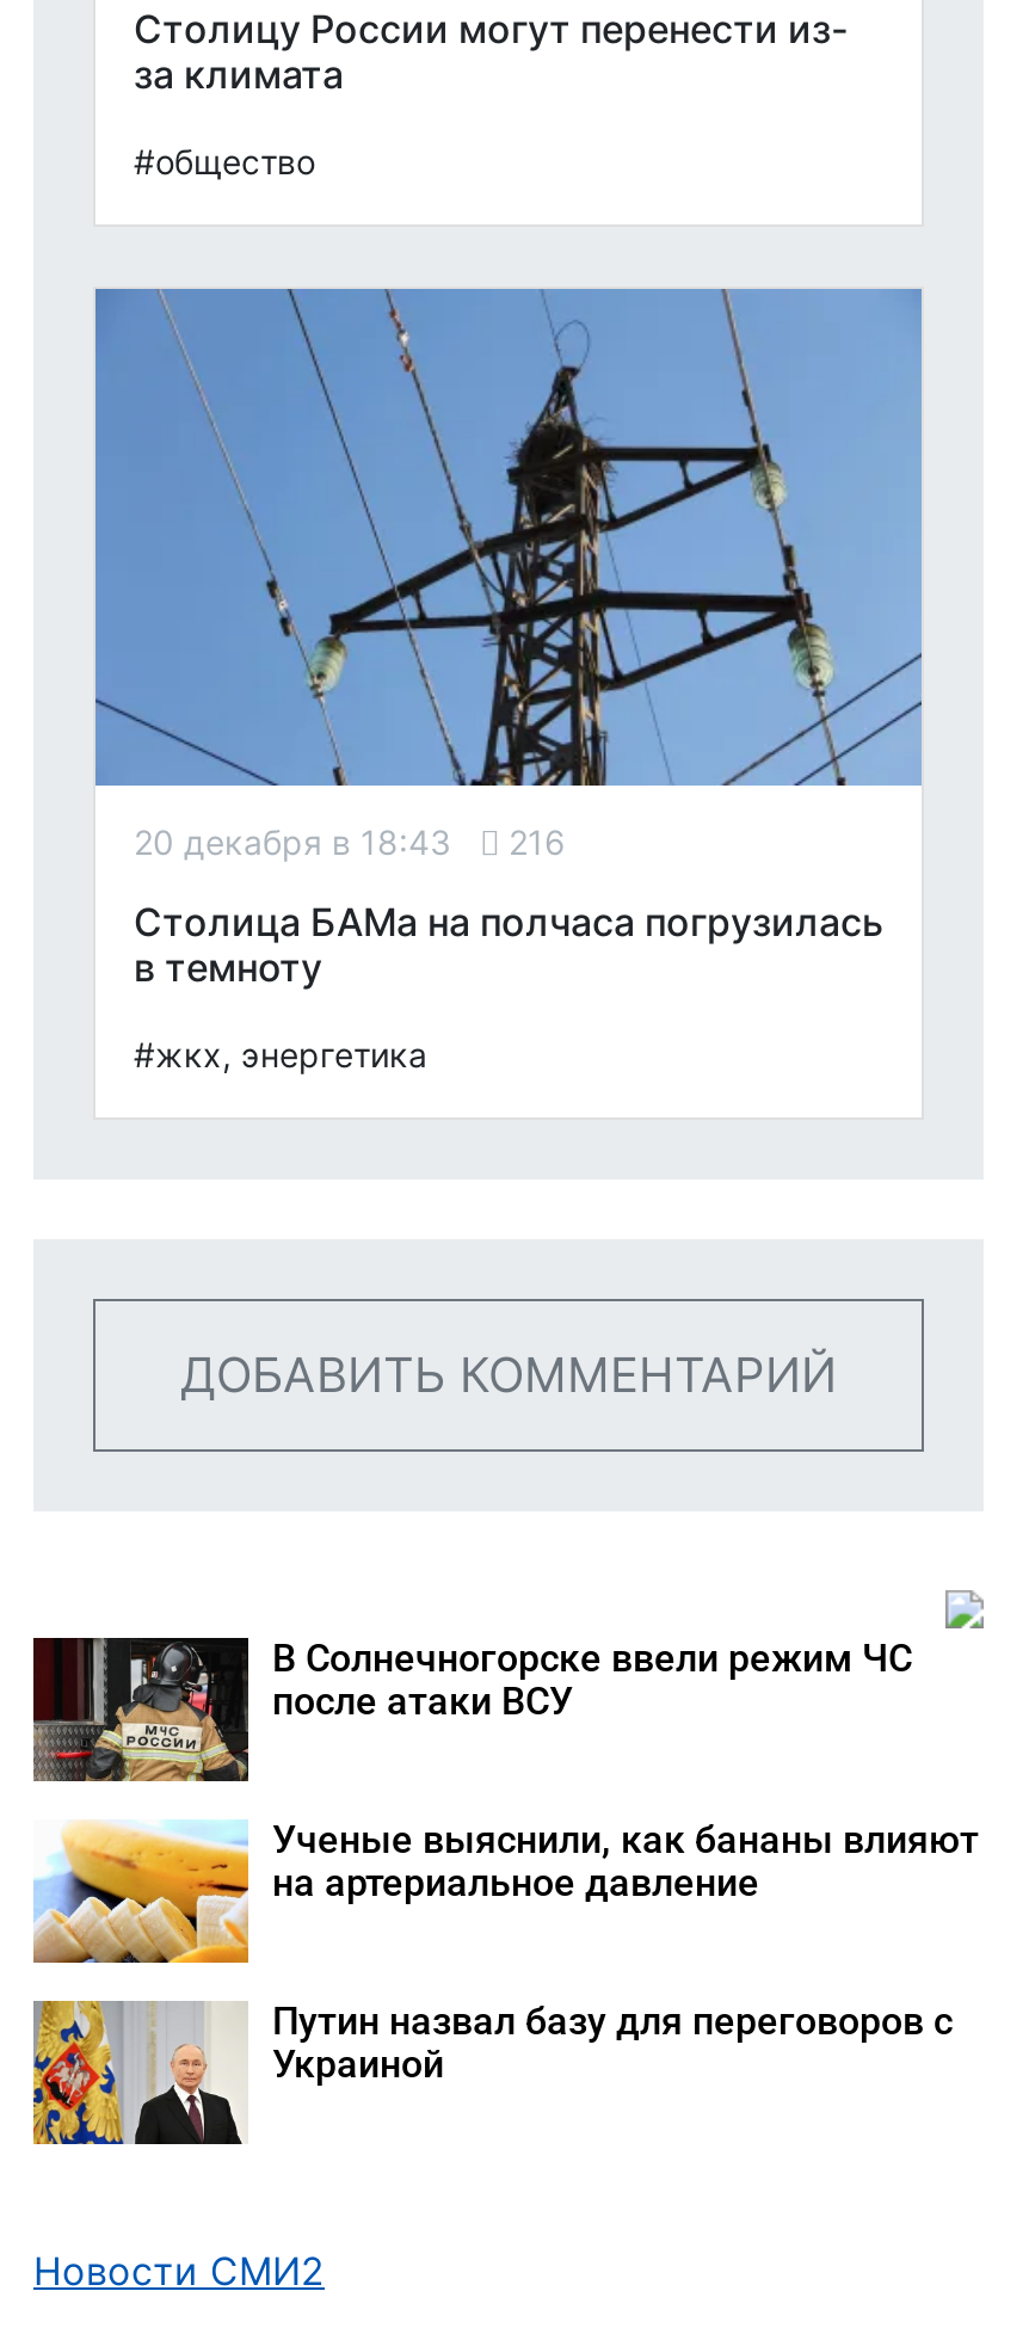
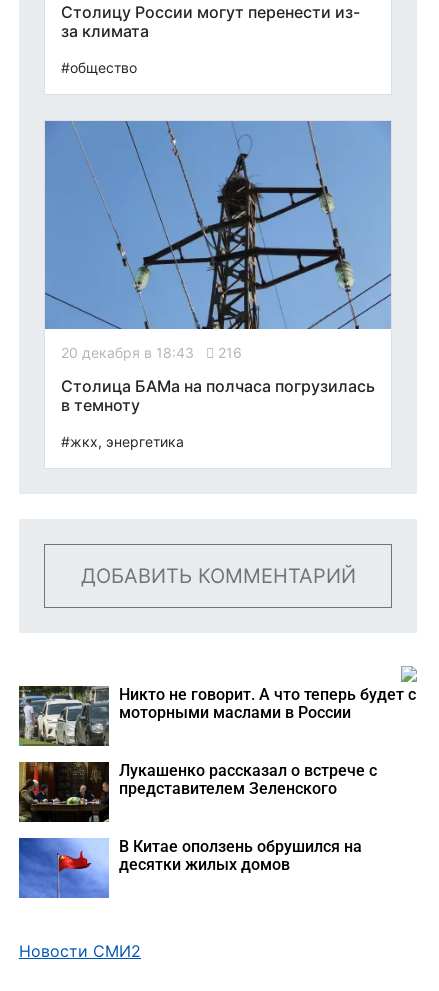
- [image]
- В Солнечногорске ввели режим ЧС
- после атаки ВСУ
+ [image]
+ Никто не говорит. А что теперь будет с
+ моторными маслами в России

- [image]
- Ученые выяснили, как бананы влияют
- на артериальное давление
+ [image]
+ Лукашенко рассказал о встрече с
+ представителем Зеленского

- [image]
- Путин назвал базу для переговоров с
- Украиной
+ [image]
+ В Китае оползень обрушился на
+ десятки жилых домов
